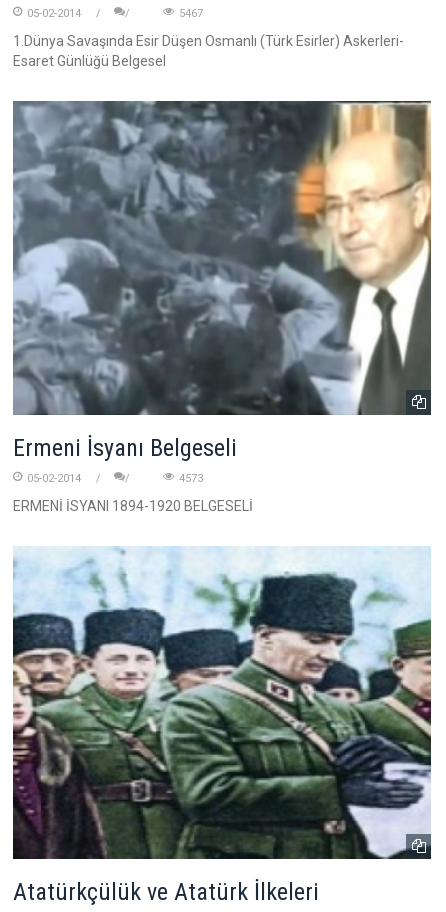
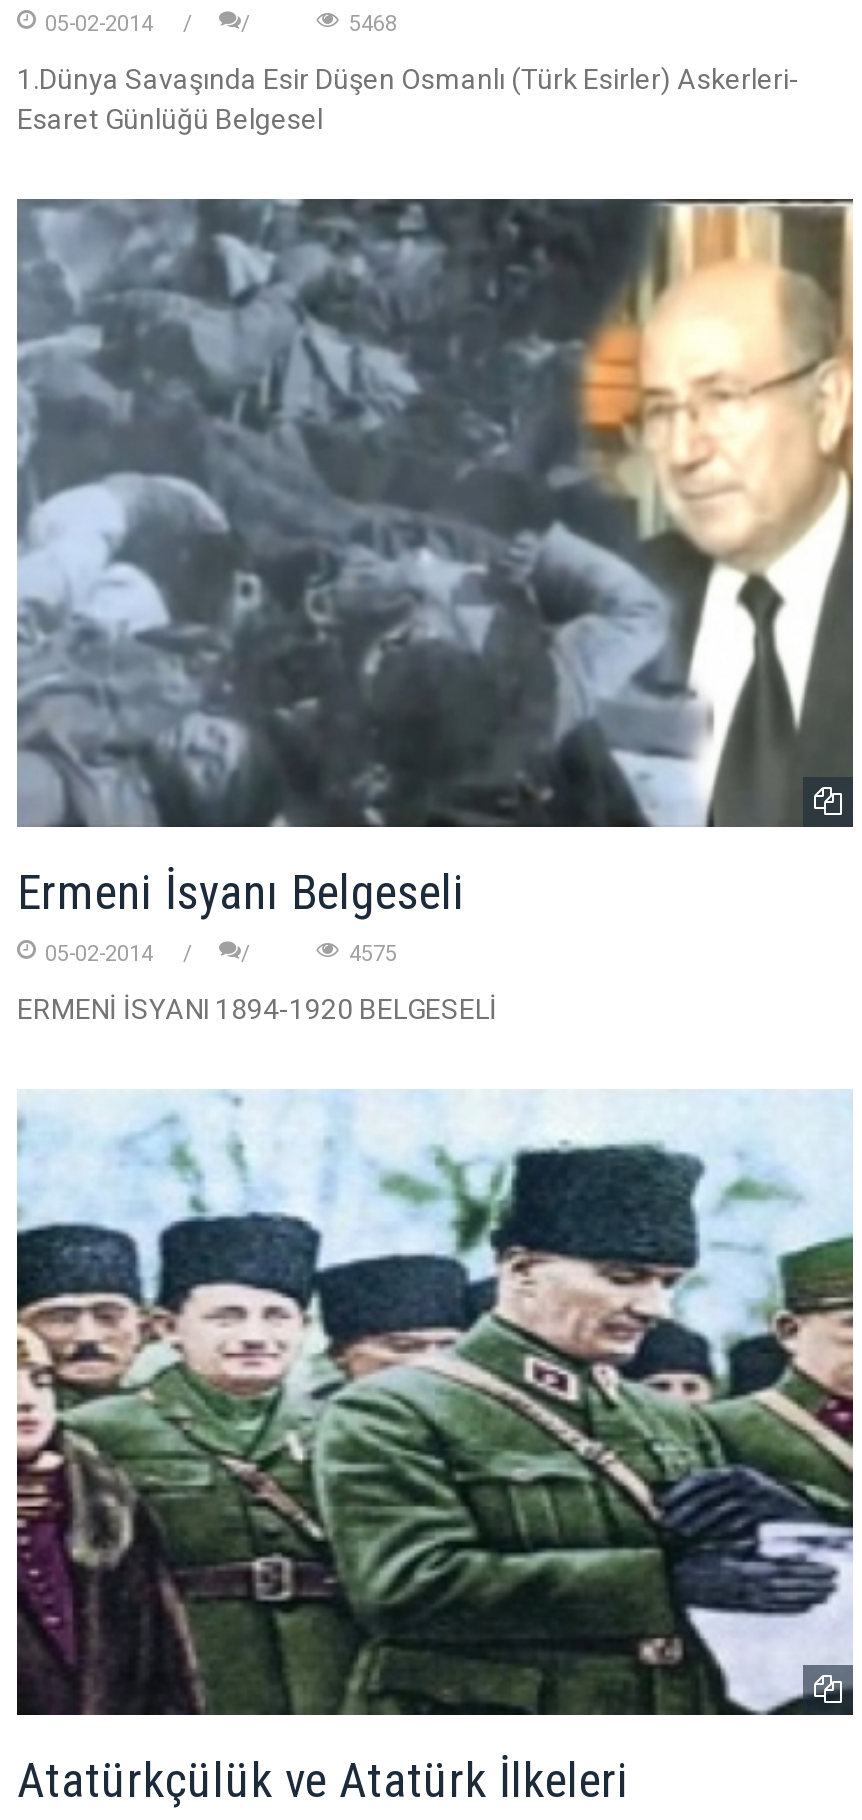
- 5467
+ 5468

- 4573
+ 4575
